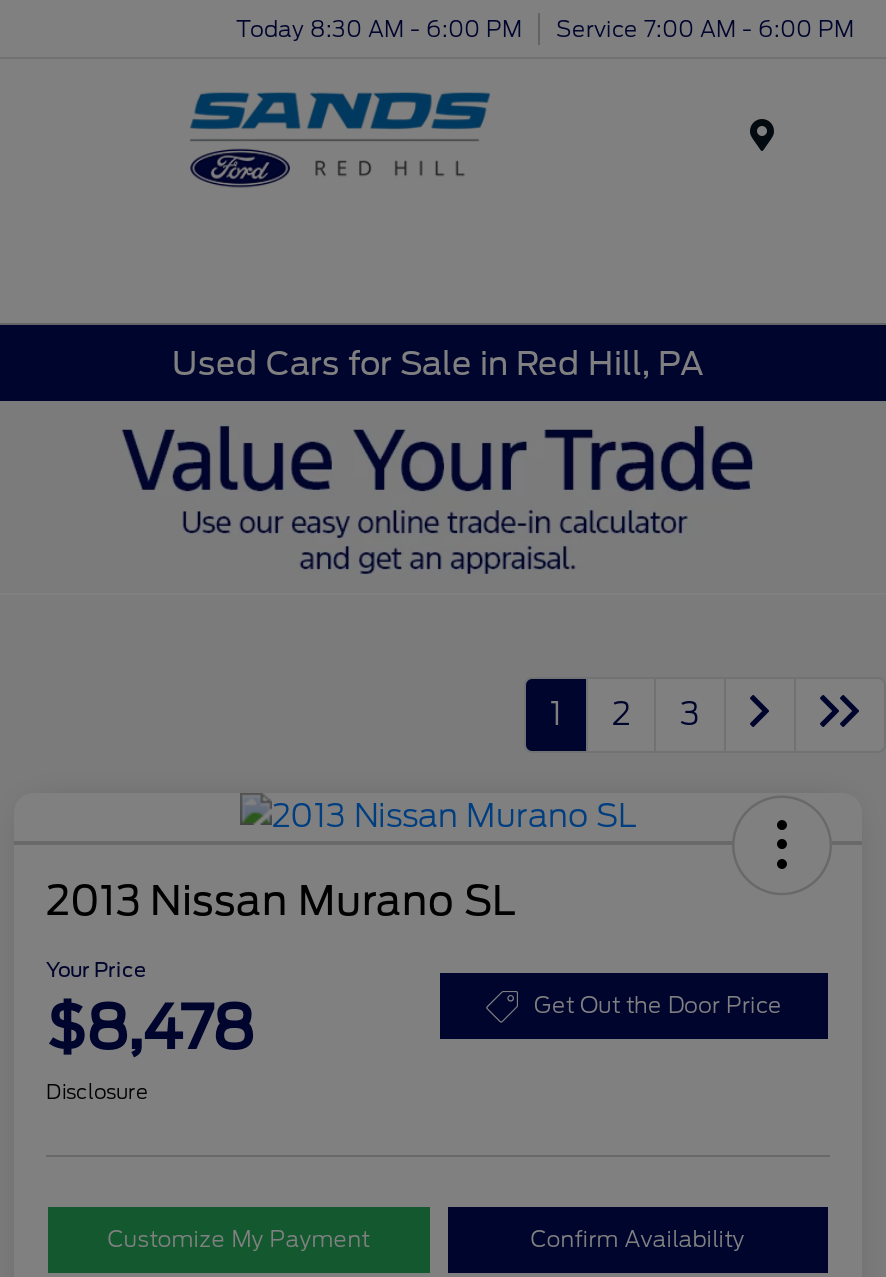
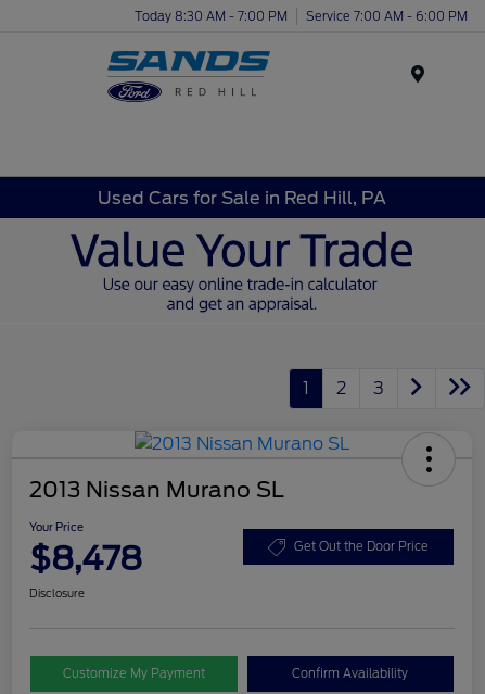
- Today 8:30 AM - 6:00 PM Service 7:00 AM - 6:00 PM
+ Today 8:30 AM - 7:00 PM Service 7:00 AM - 6:00 PM
